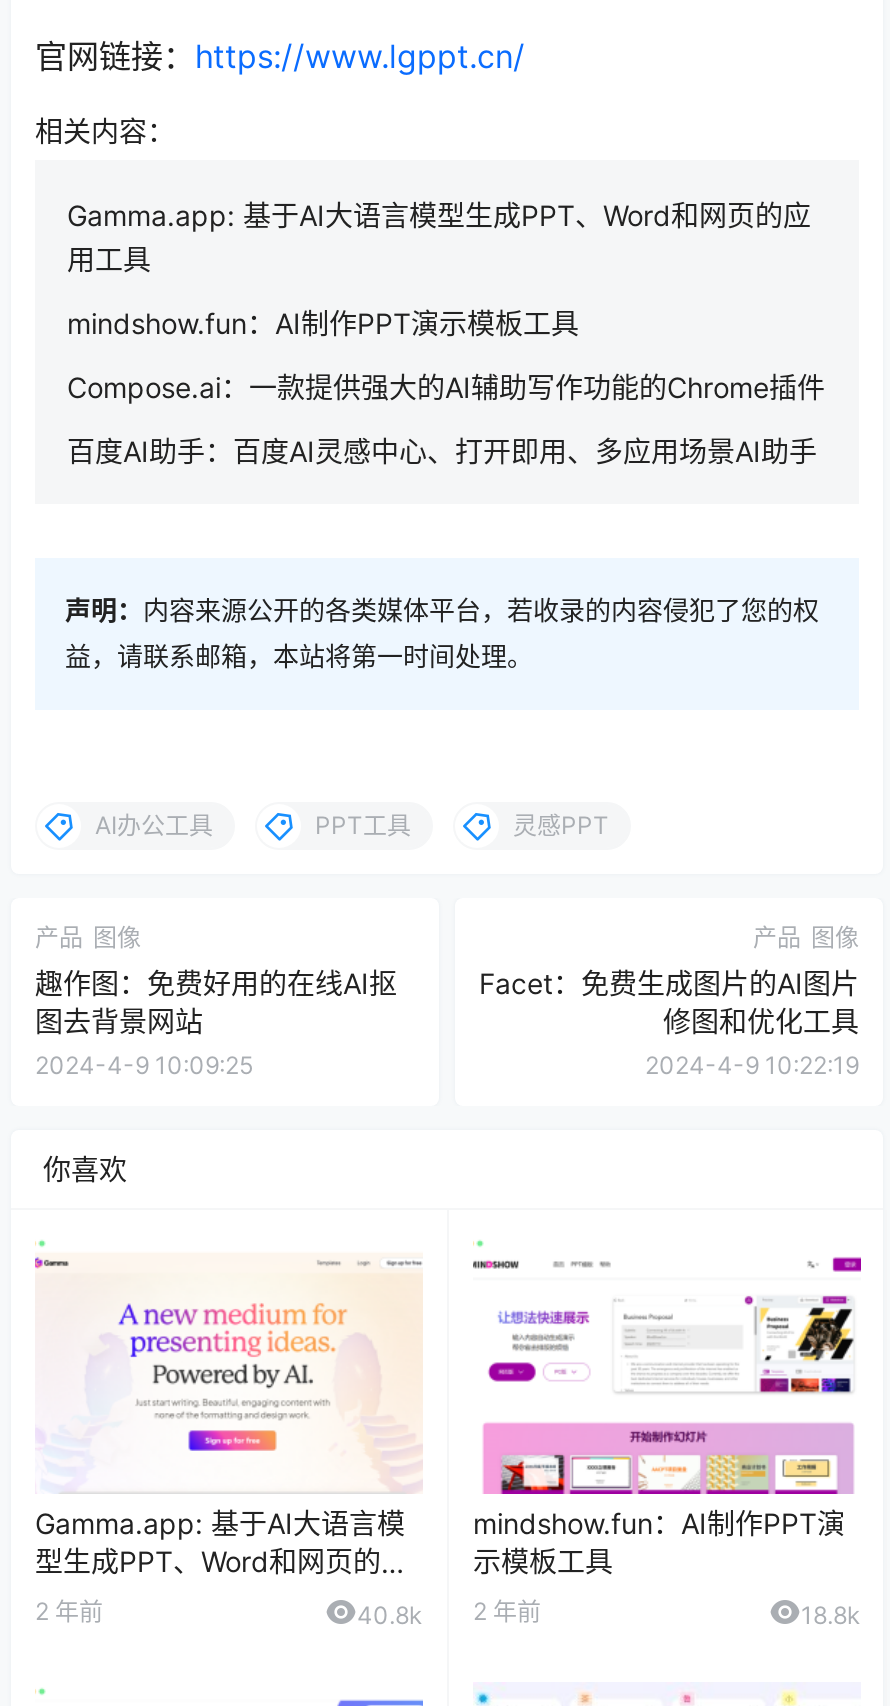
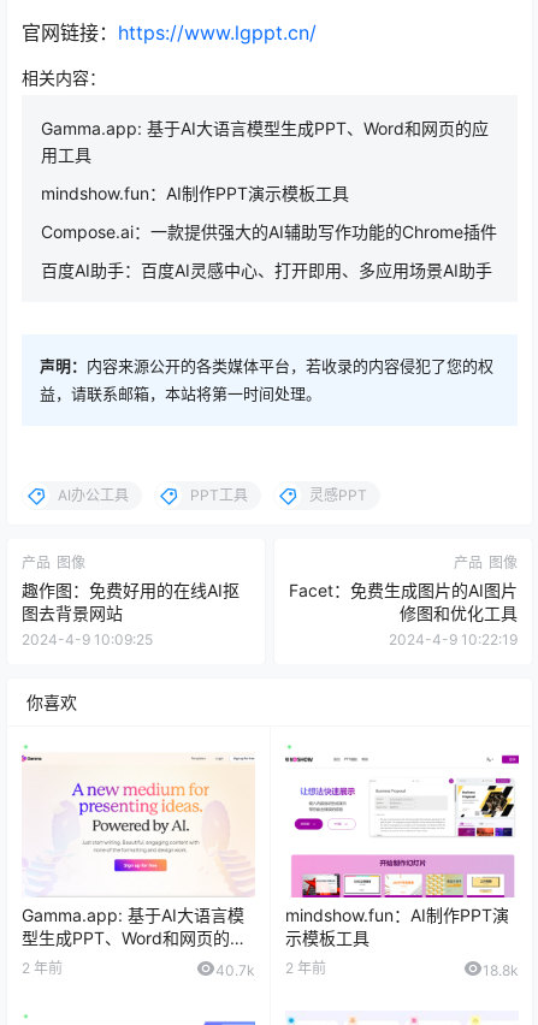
- 40.8k 2 年前
+ 40.7k 2 年前
